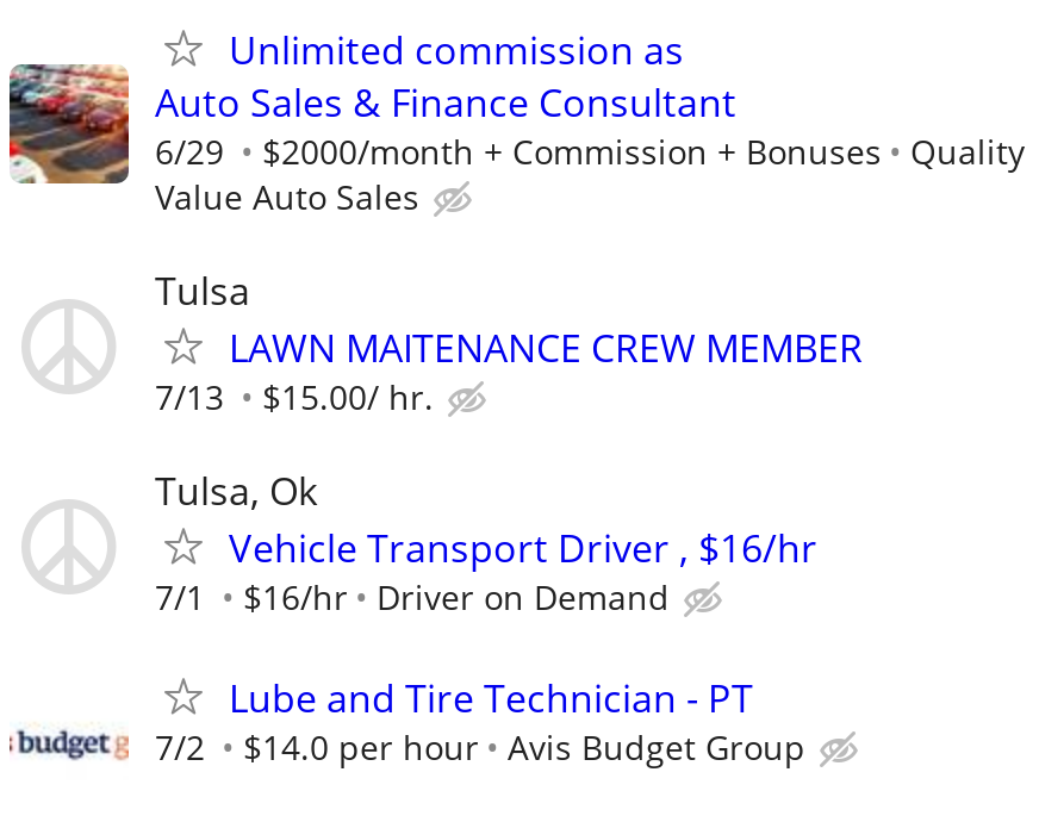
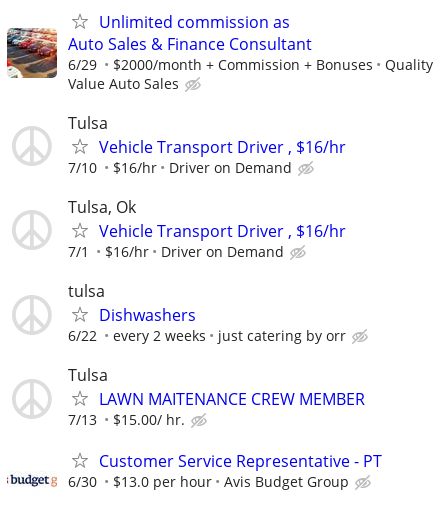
moved down: LAWN MAITENANCE CREW MEMBER | 7/13 | $15.00/ hr.

+ Vehicle Transport Driver , $16/hr
+ 7/10
+ $16/hr
+ Driver on Demand

- Lube and Tire Technician - PT
- 7/2
- $14.0 per hour
+ tulsa
+ Dishwashers
+ 6/22
+ every 2 weeks
+ just catering by orr
+ Tulsa
+ Customer Service Representative - PT
+ 6/30
+ $13.0 per hour
